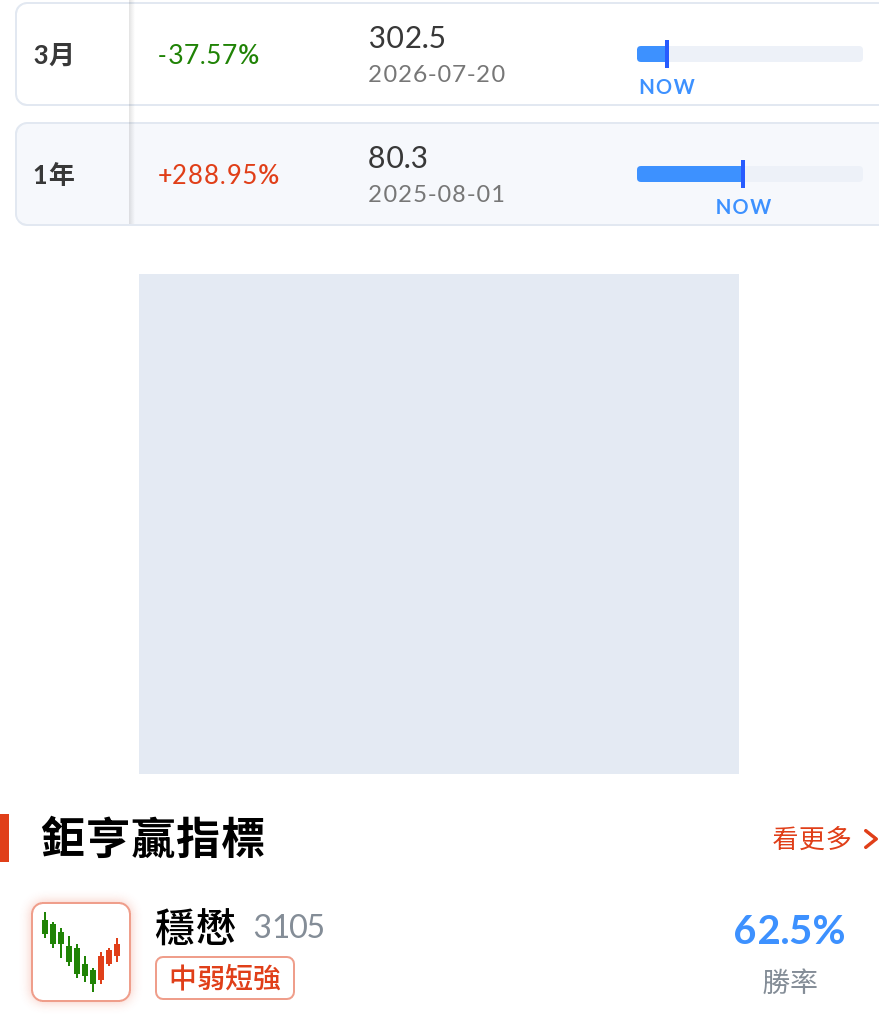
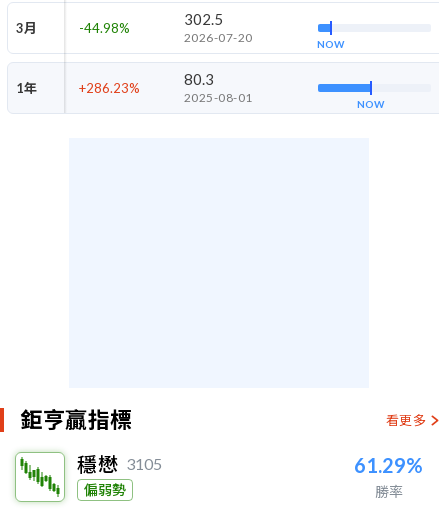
- -37.57%
+ -44.98%

- +288.95%
+ +286.23%

- [image]
- 中弱短強
+ [image]
+ 偏弱勢

- 62.5%
+ 61.29%
